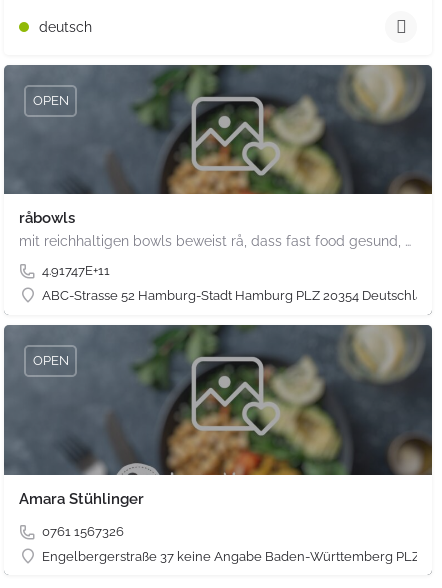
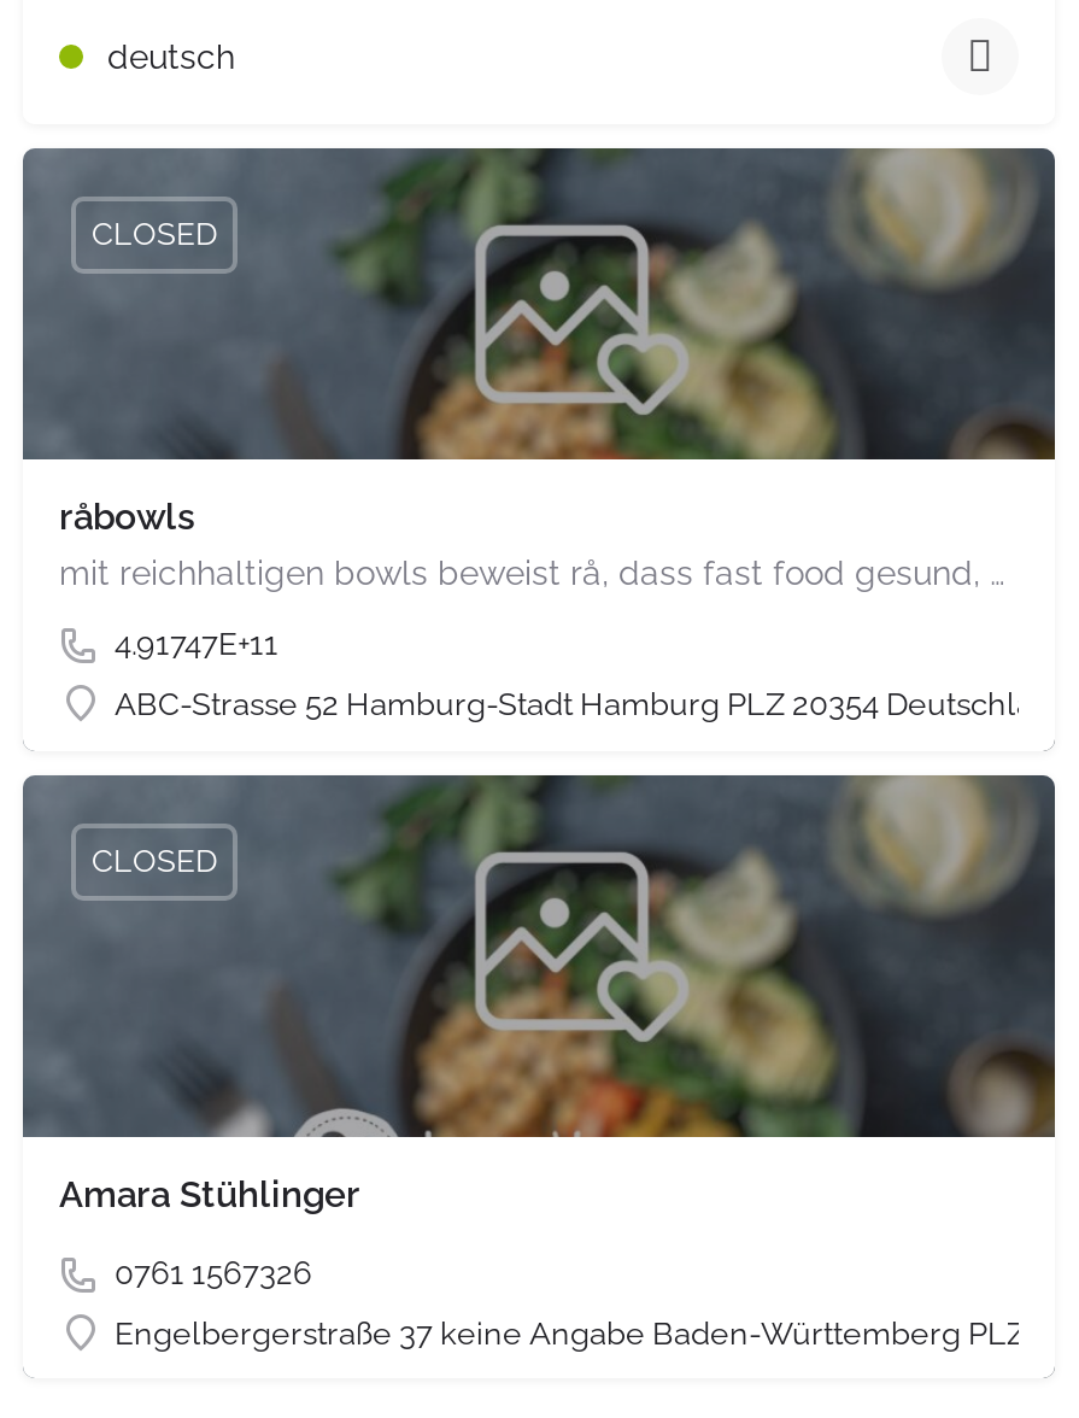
- OPEN
+ CLOSED

- OPEN
+ CLOSED
